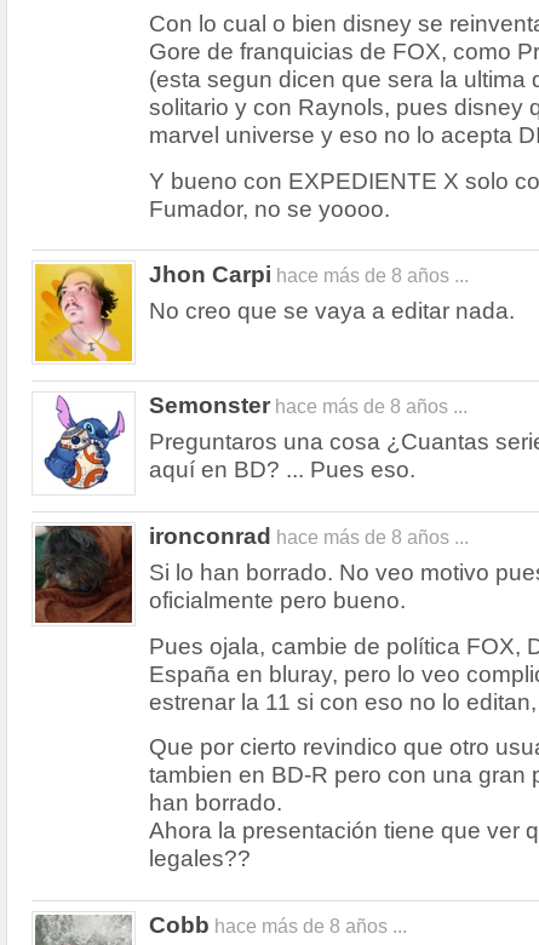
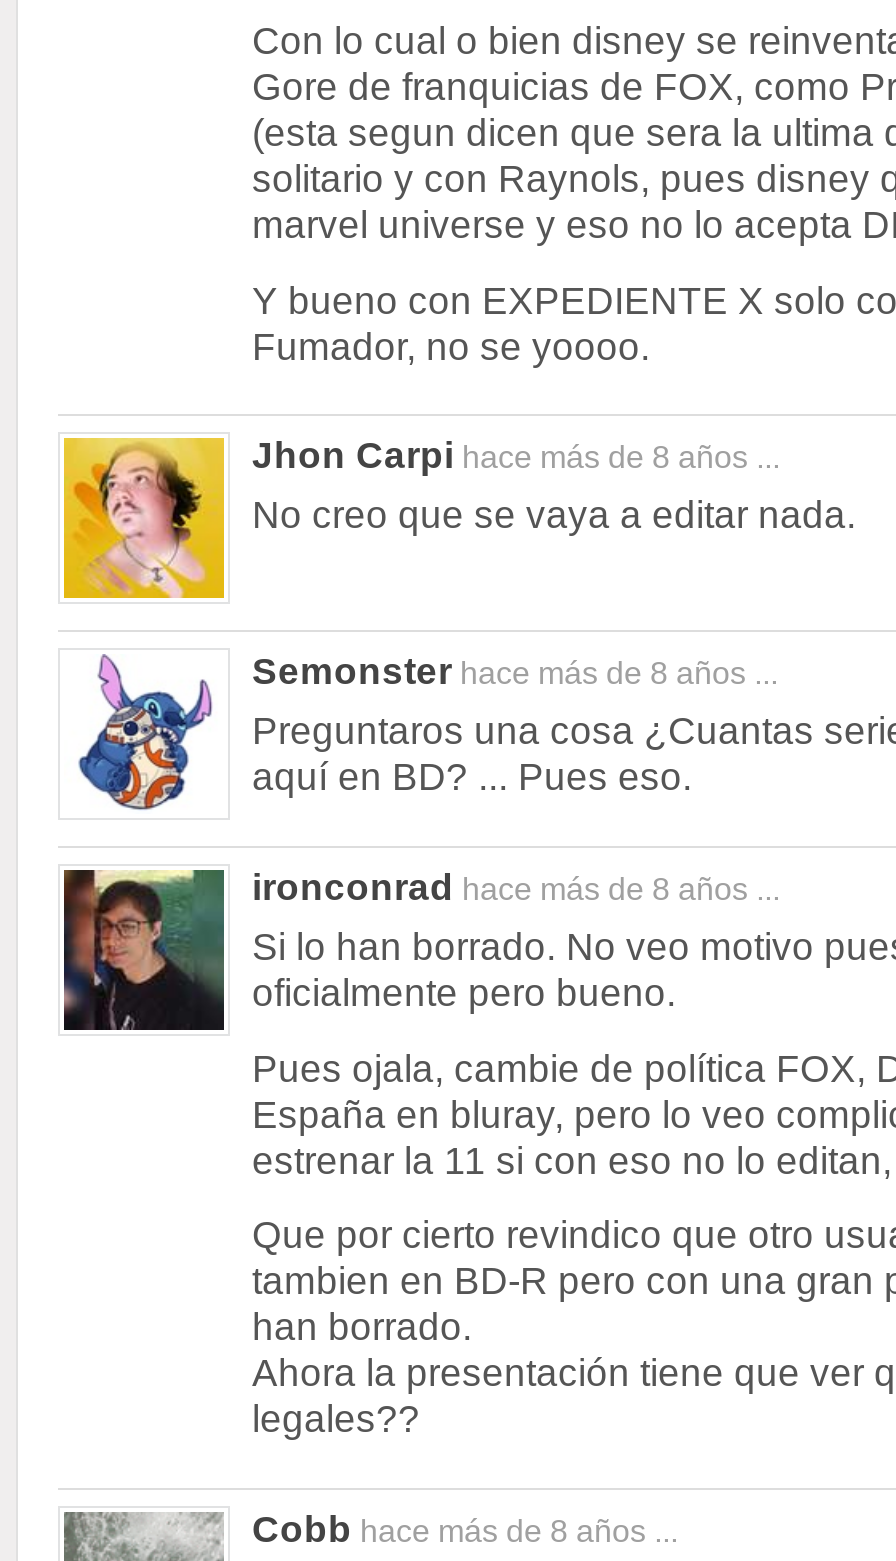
- [image]
+ [image]
